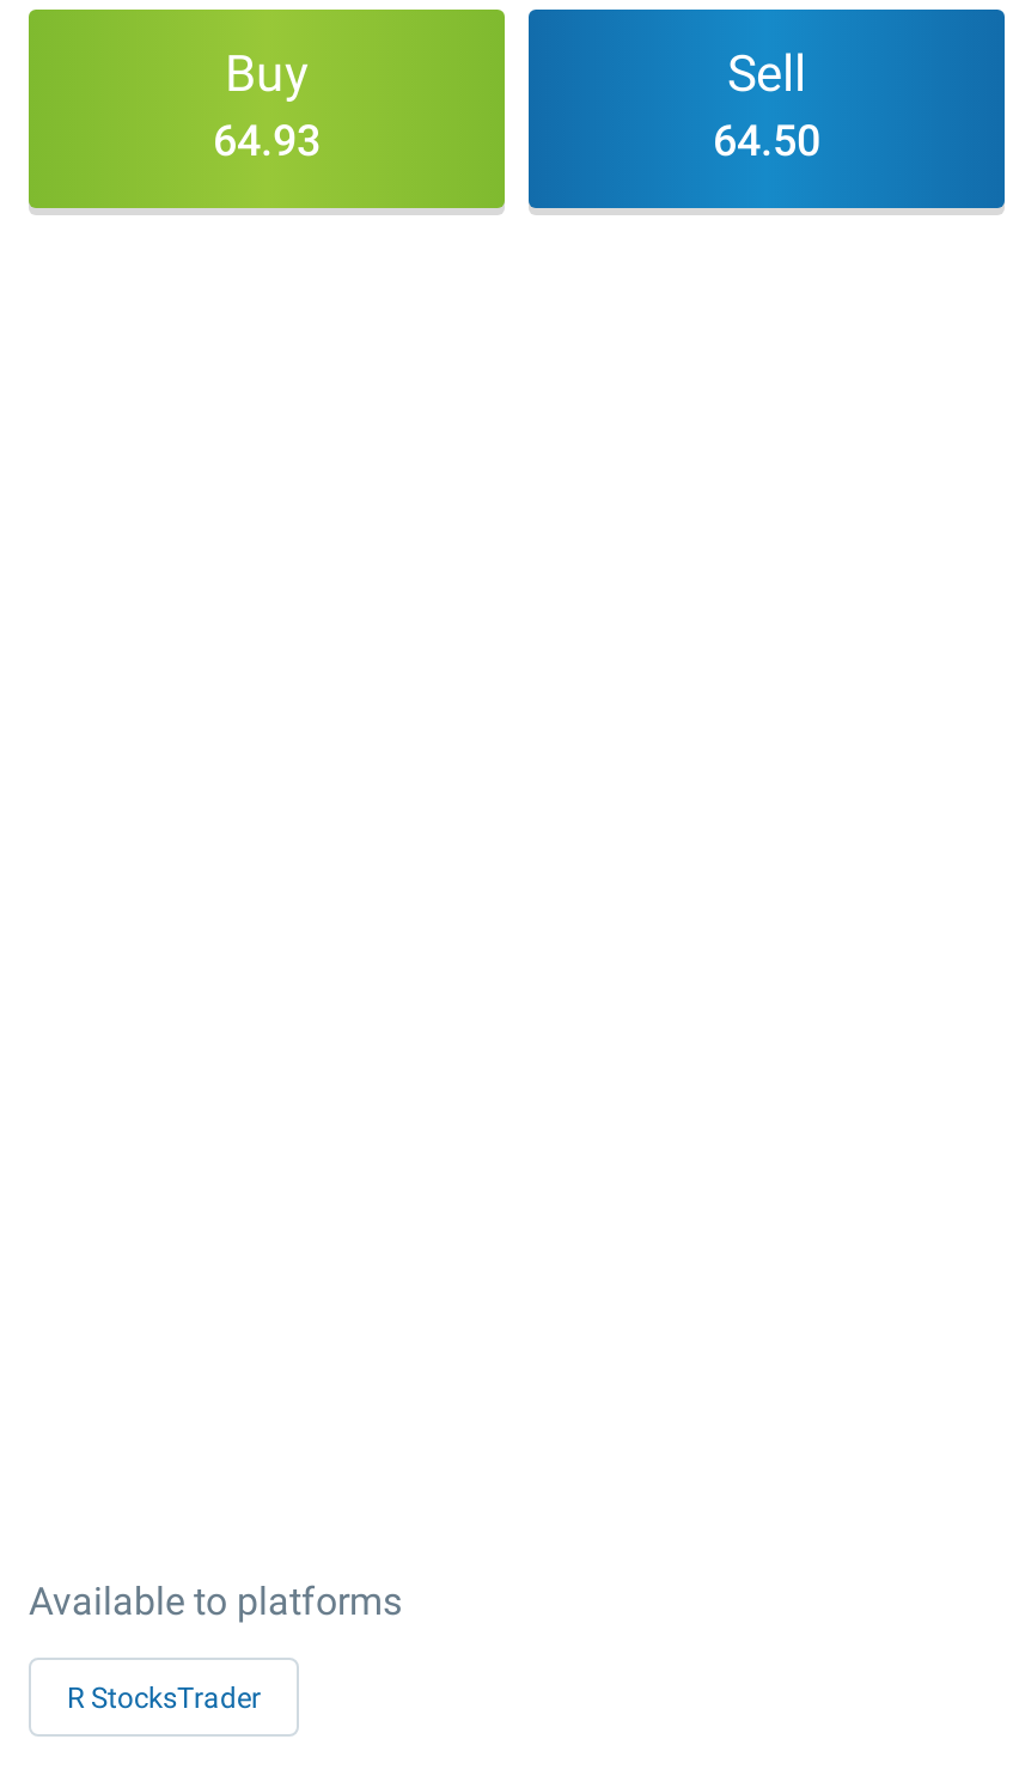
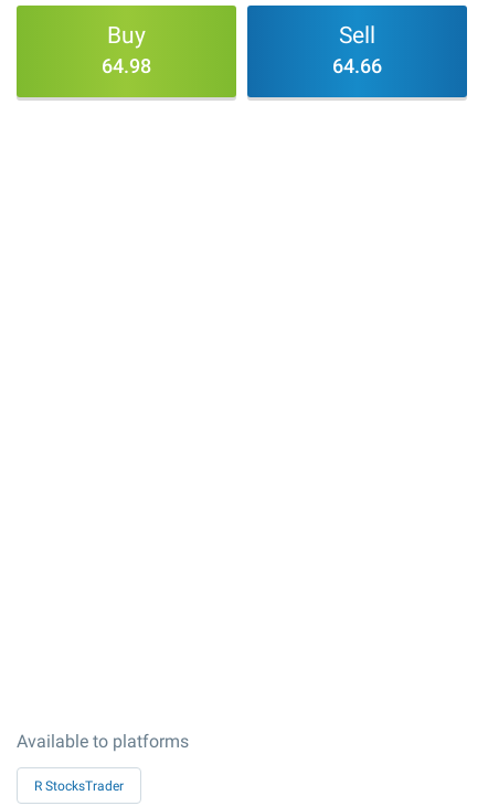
- 64.93
+ 64.98

- 64.50
+ 64.66
